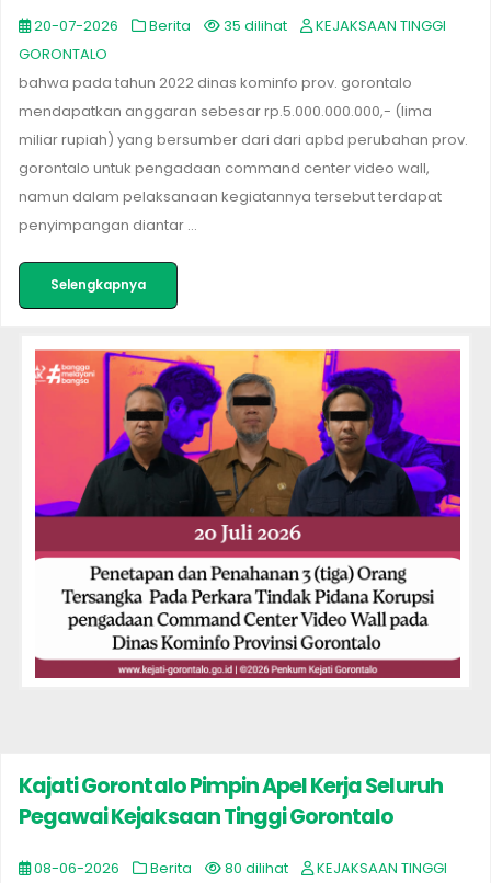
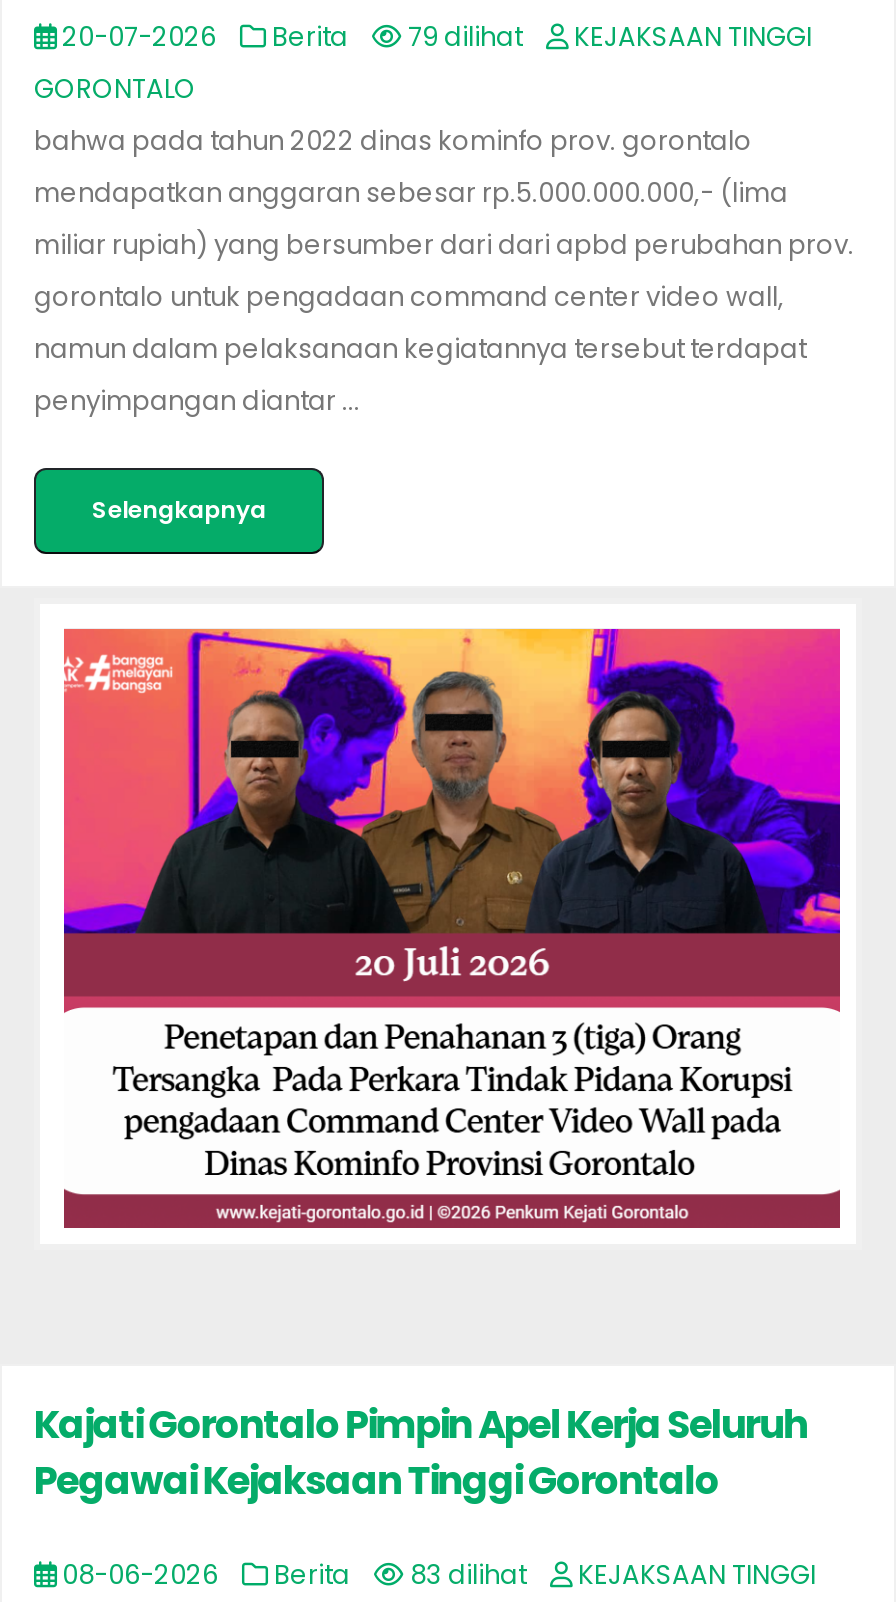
- 20-07-2026 Berita 35 dilihat KEJAKSAAN TINGGI
+ 20-07-2026 Berita 79 dilihat KEJAKSAAN TINGGI

- 08-06-2026 Berita 80 dilihat KEJAKSAAN TINGGI
+ 08-06-2026 Berita 83 dilihat KEJAKSAAN TINGGI
